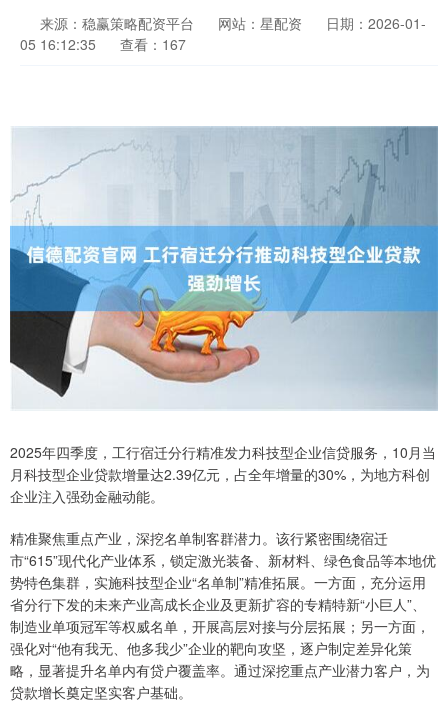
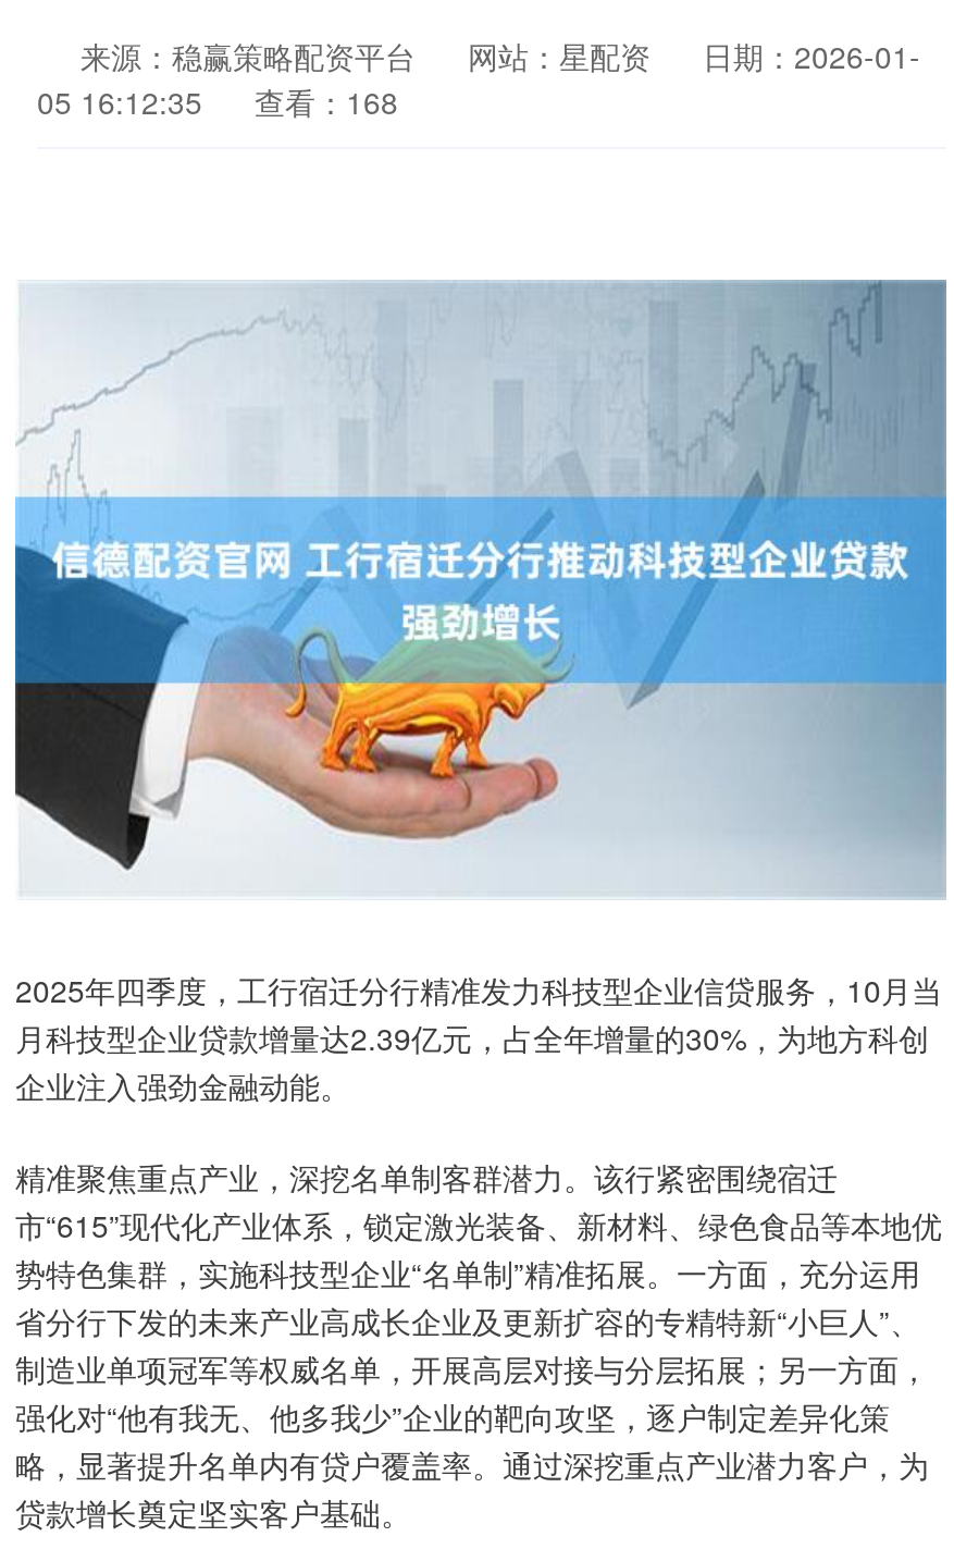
- 05 16:12:35 查看：167
+ 05 16:12:35 查看：168
